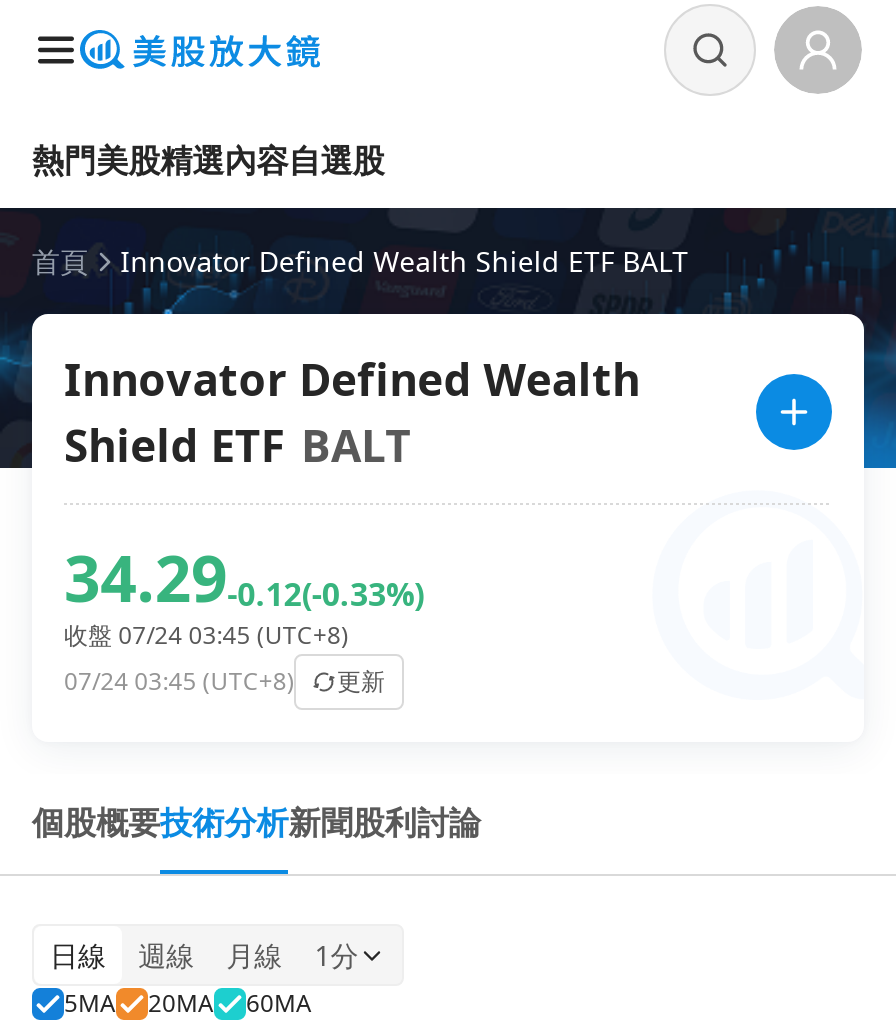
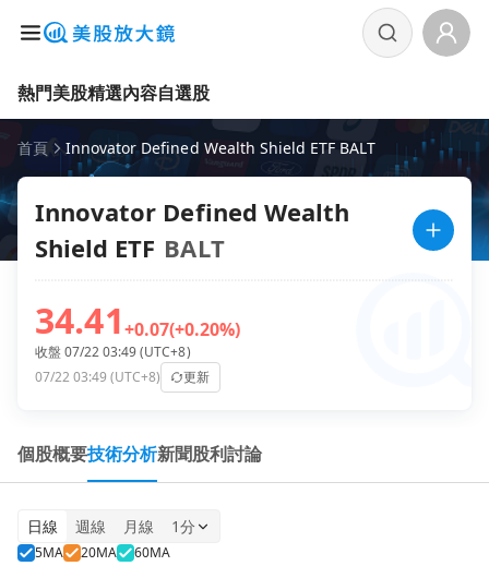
- 34.29-0.12(-0.33%)
+ 34.41+0.07(+0.20%)

- 收盤 07/24 03:45 (UTC+8)
+ 收盤 07/22 03:49 (UTC+8)

- 07/24 03:45 (UTC+8) 更新
+ 07/22 03:49 (UTC+8) 更新
